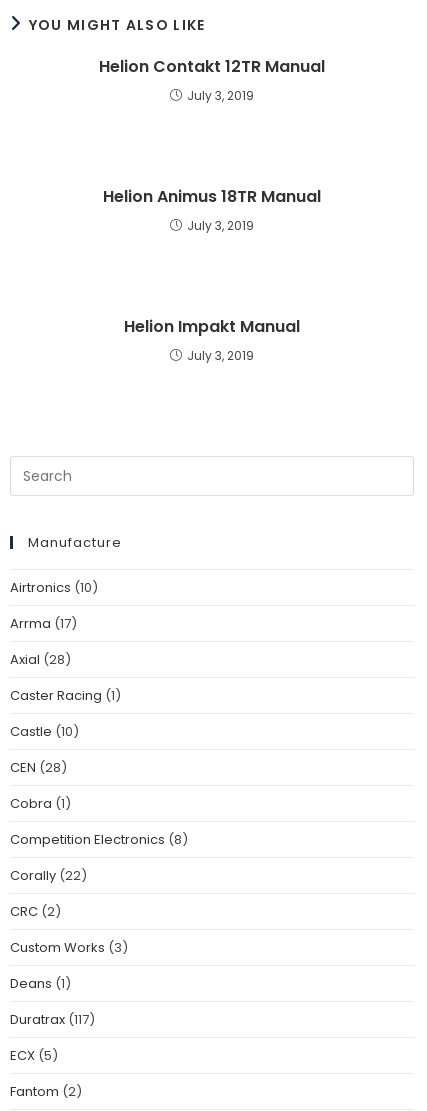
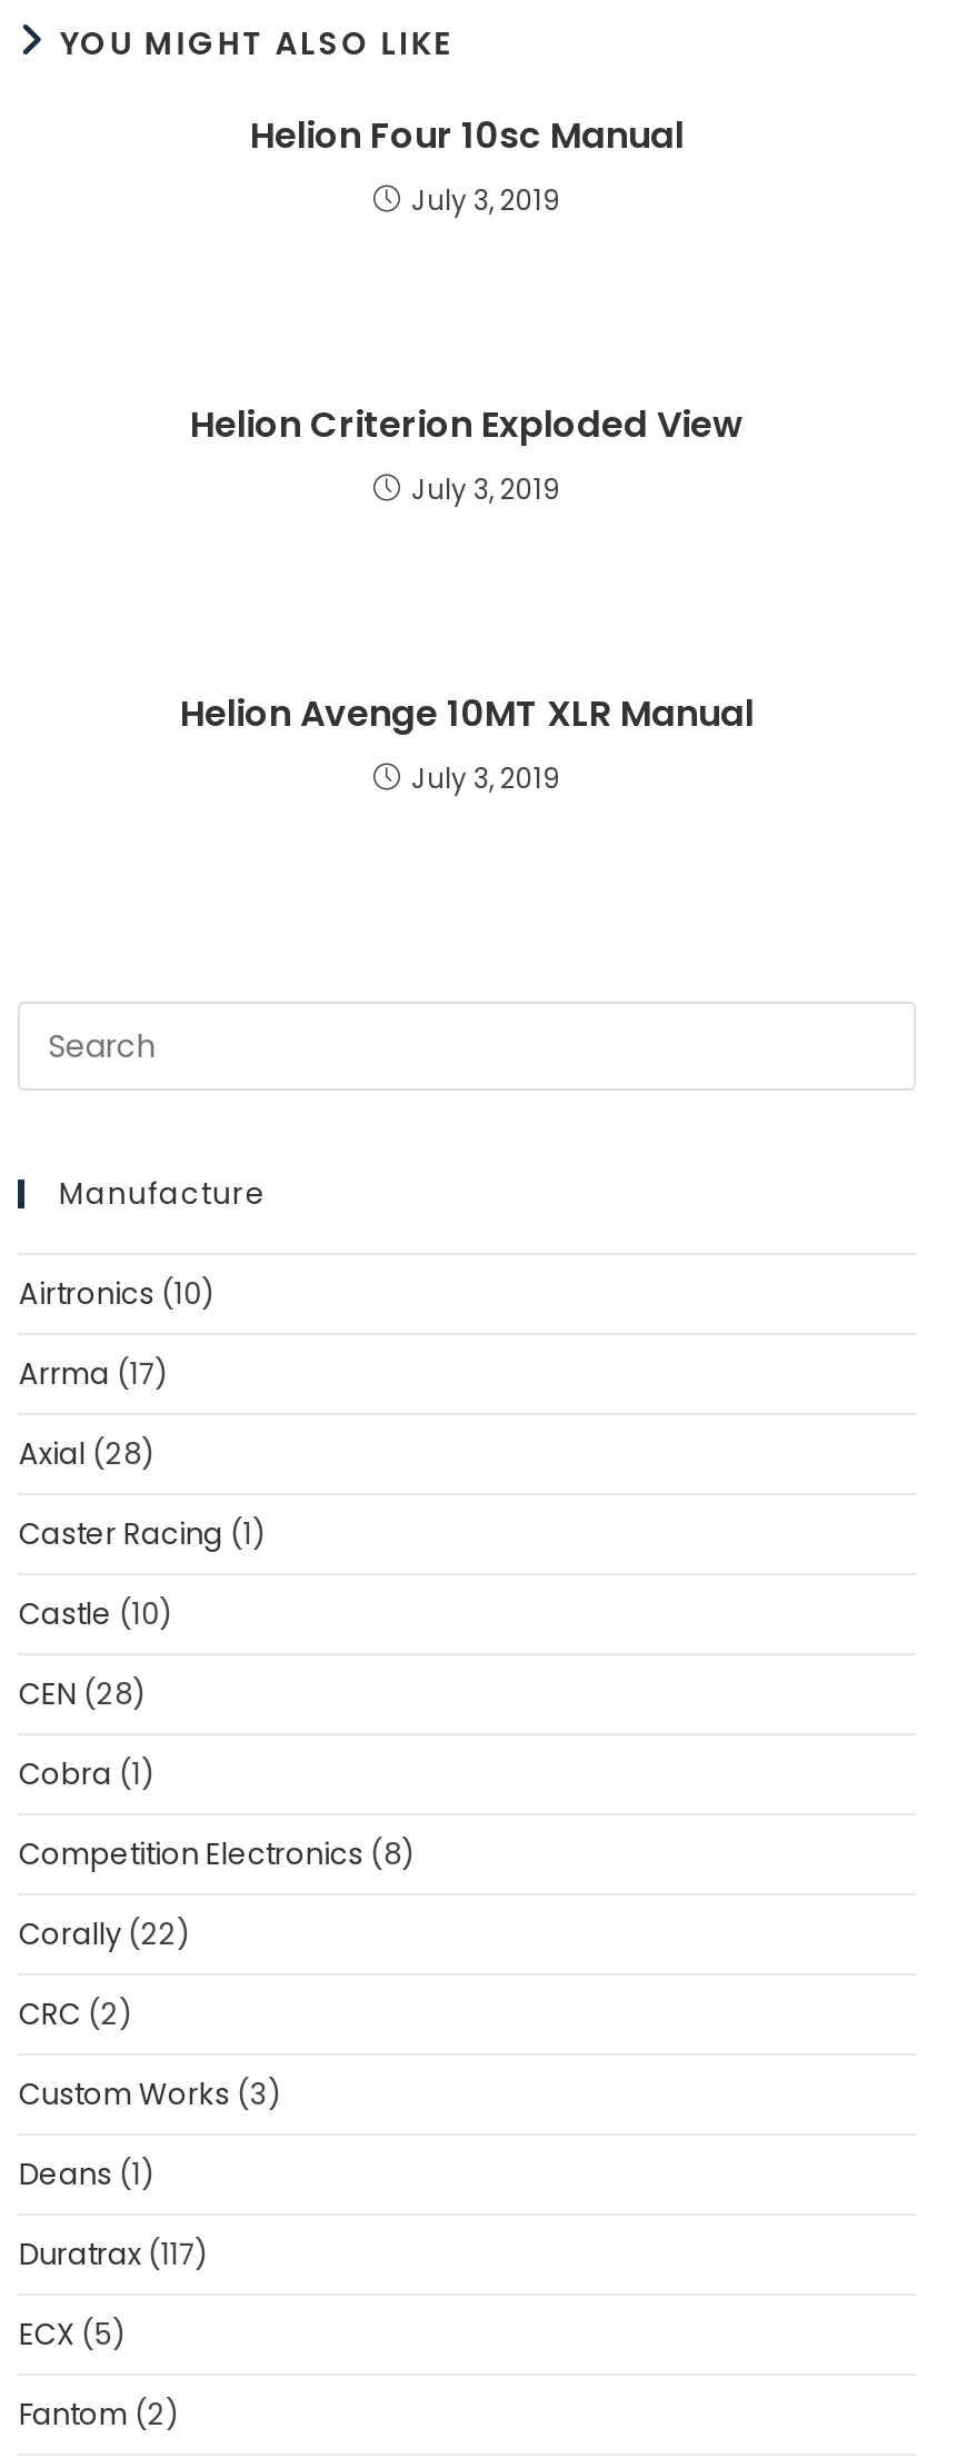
- Helion Contakt 12TR Manual
+ Helion Four 10sc Manual

- Helion Animus 18TR Manual
+ Helion Criterion Exploded View

- Helion Impakt Manual
+ Helion Avenge 10MT XLR Manual
